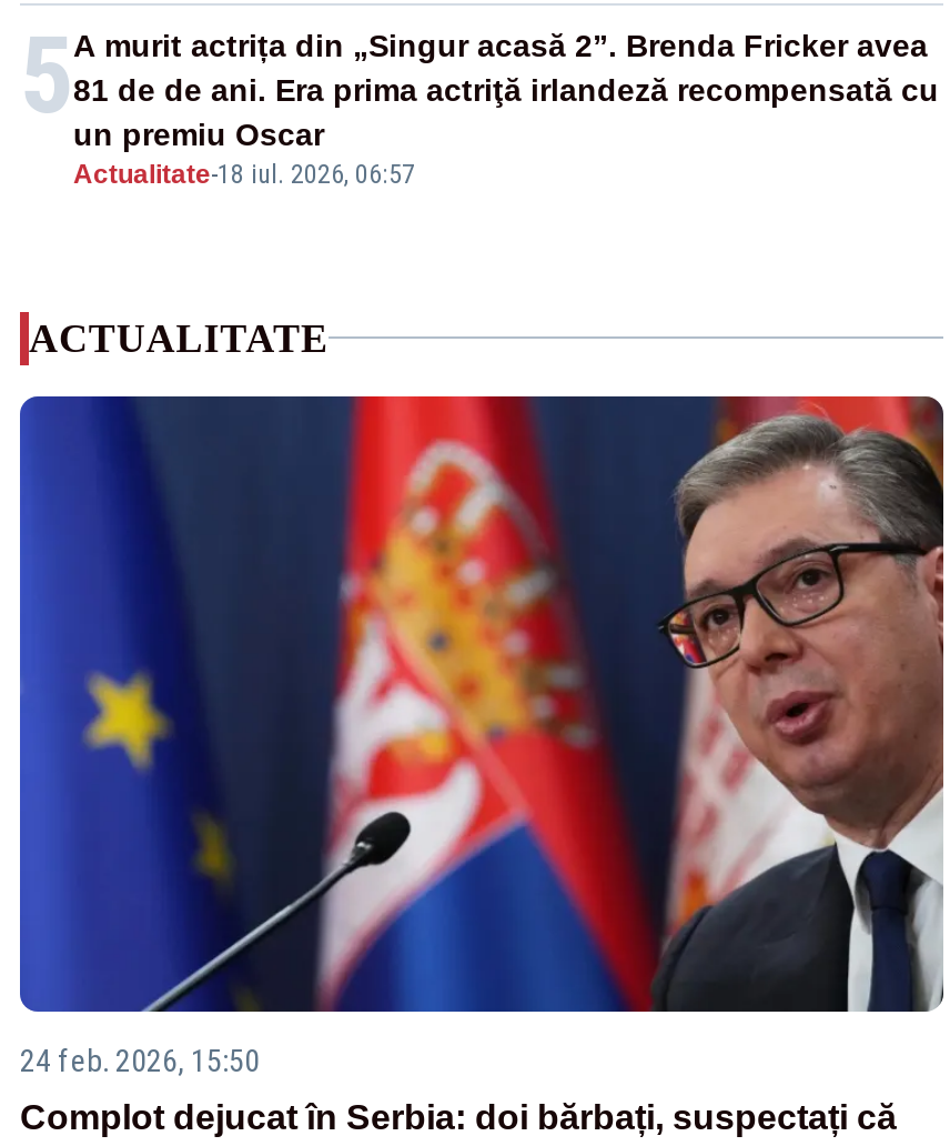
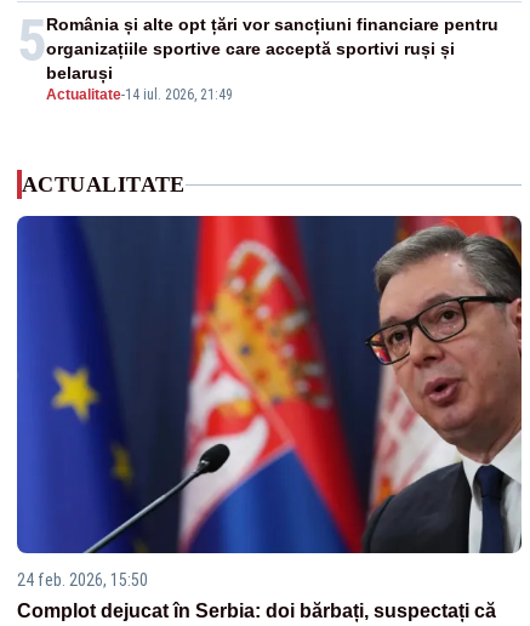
- A murit actrița din „Singur acasă 2”. Brenda Fricker avea
- 81 de de ani. Era prima actriţă irlandeză recompensată cu
- un premiu Oscar
+ România și alte opt țări vor sancțiuni financiare pentru
+ organizațiile sportive care acceptă sportivi ruși și
+ belaruși

- Actualitate-18 iul. 2026, 06:57
+ Actualitate-14 iul. 2026, 21:49
